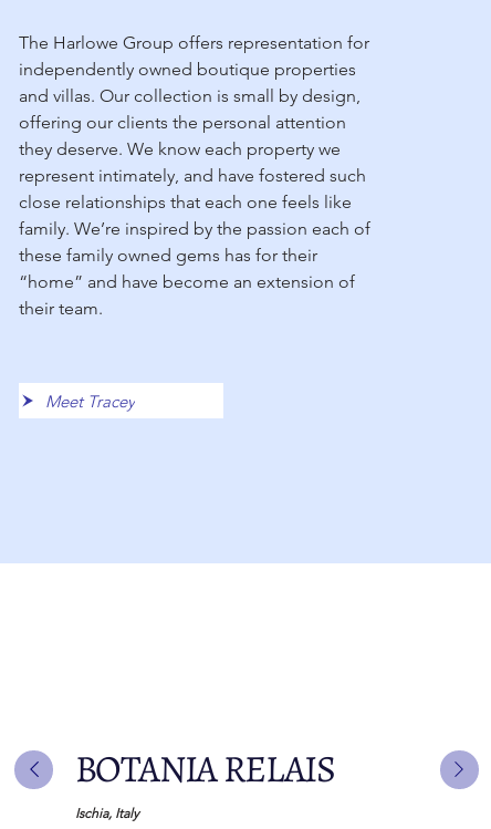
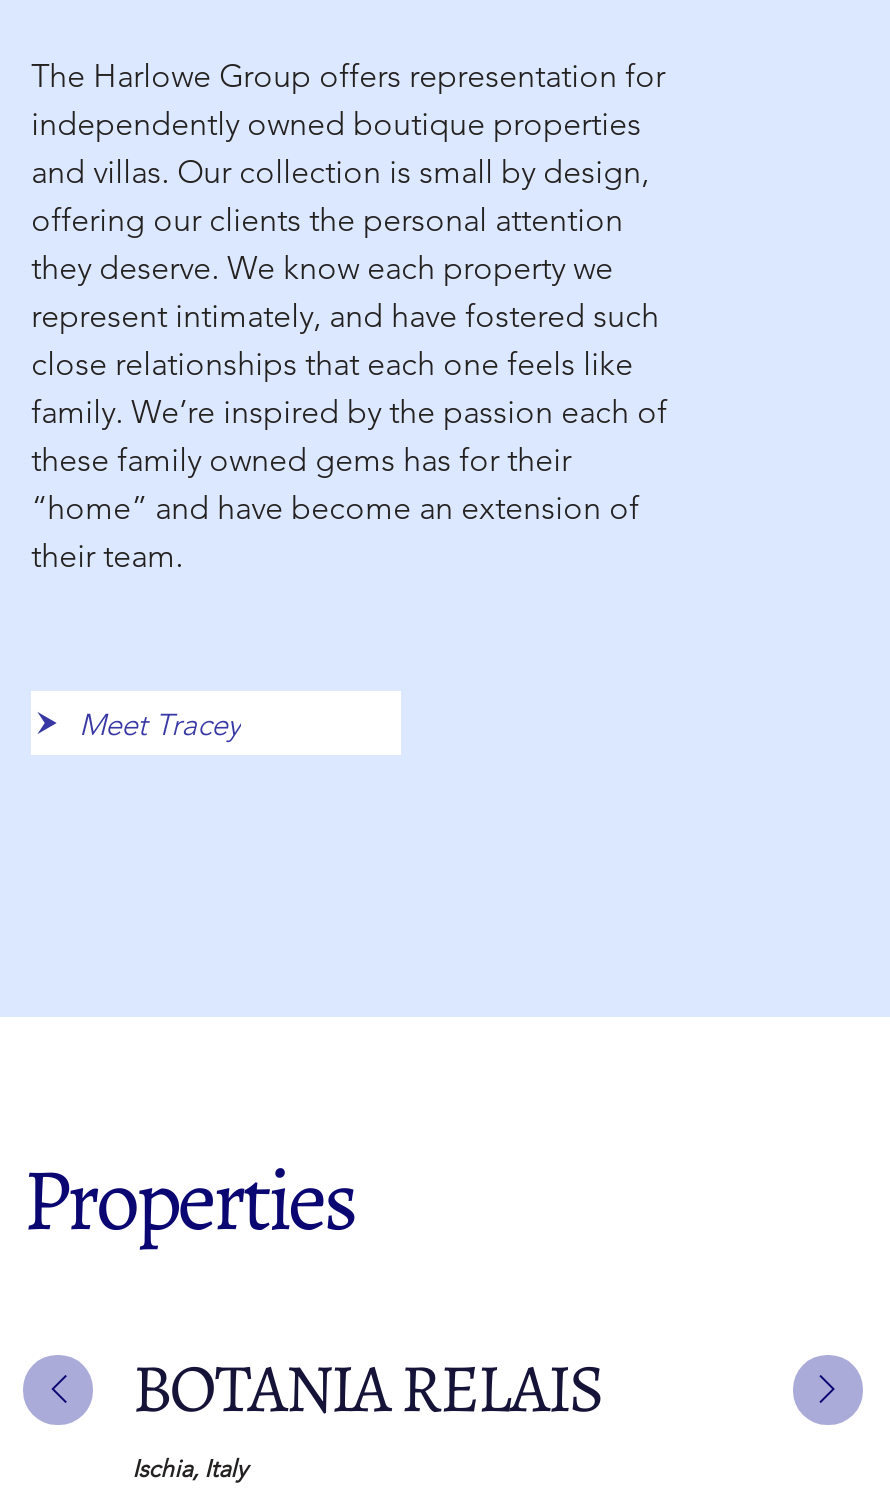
+ Properties
